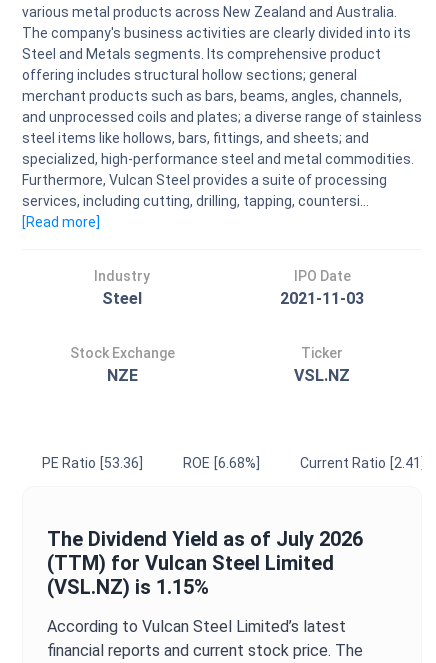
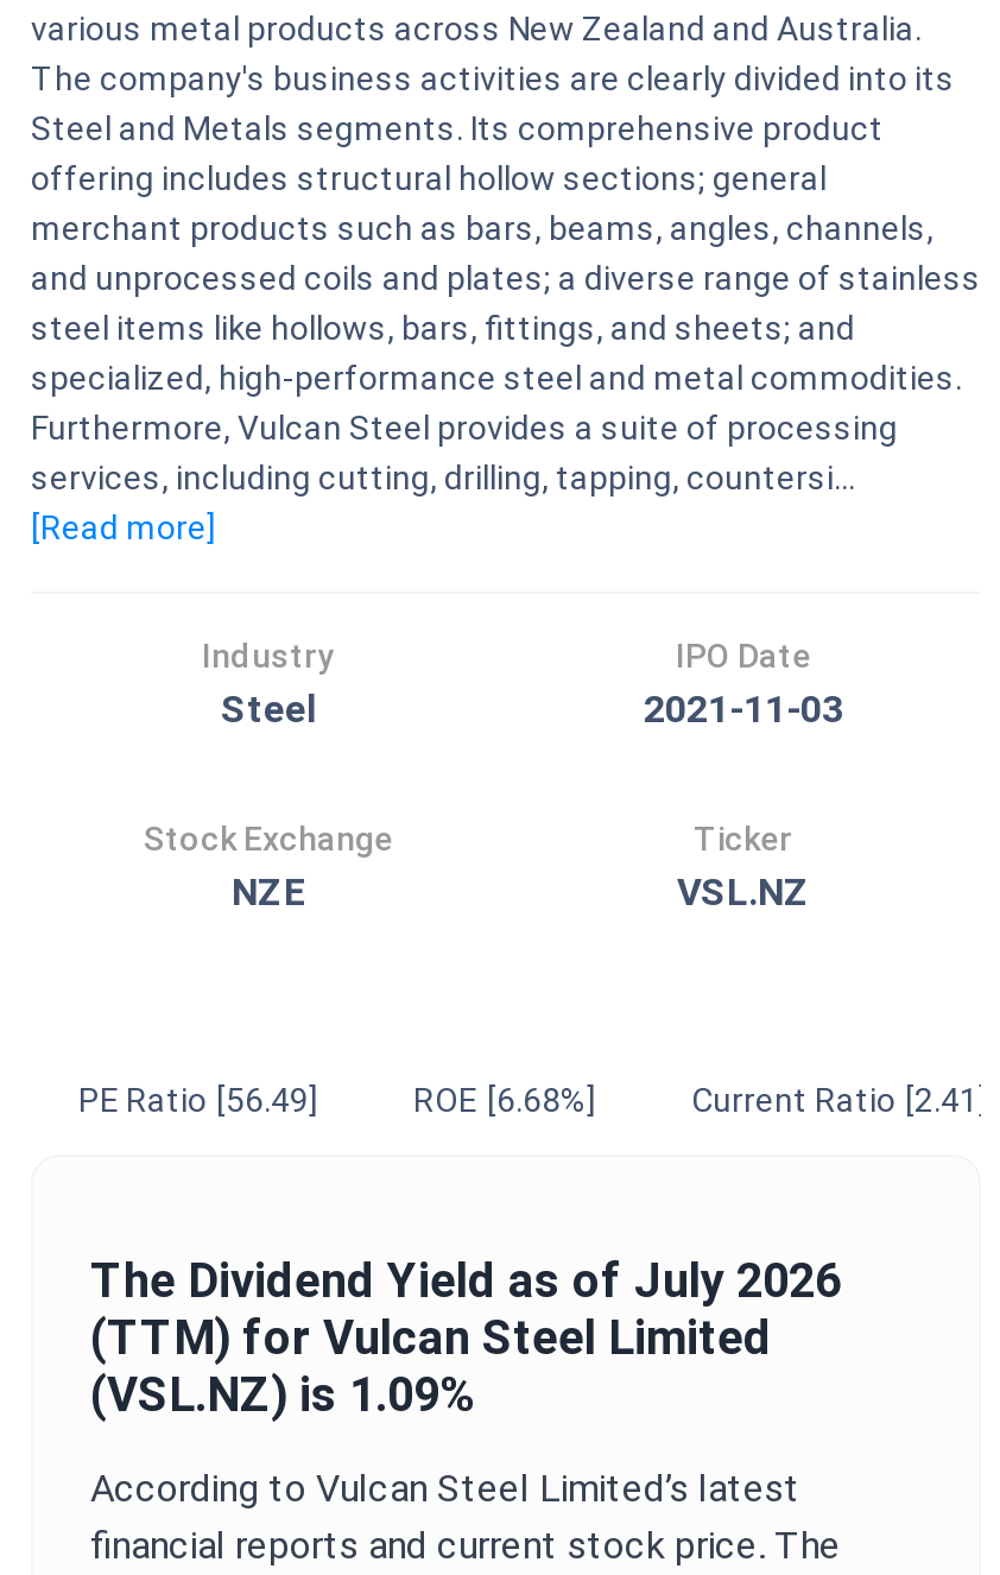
- PE Ratio [53.36]
+ PE Ratio [56.49]

- (VSL.NZ) is 1.15%
+ (VSL.NZ) is 1.09%
